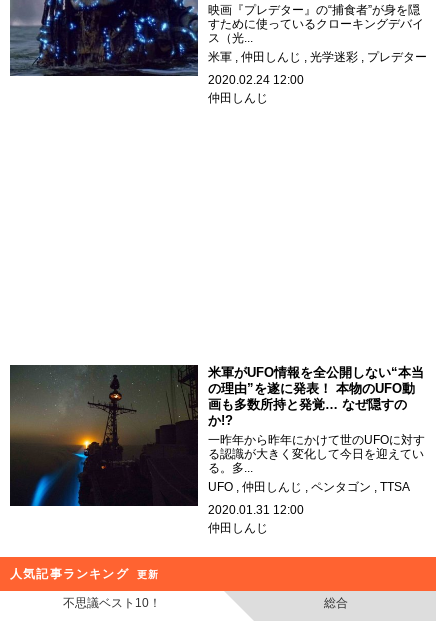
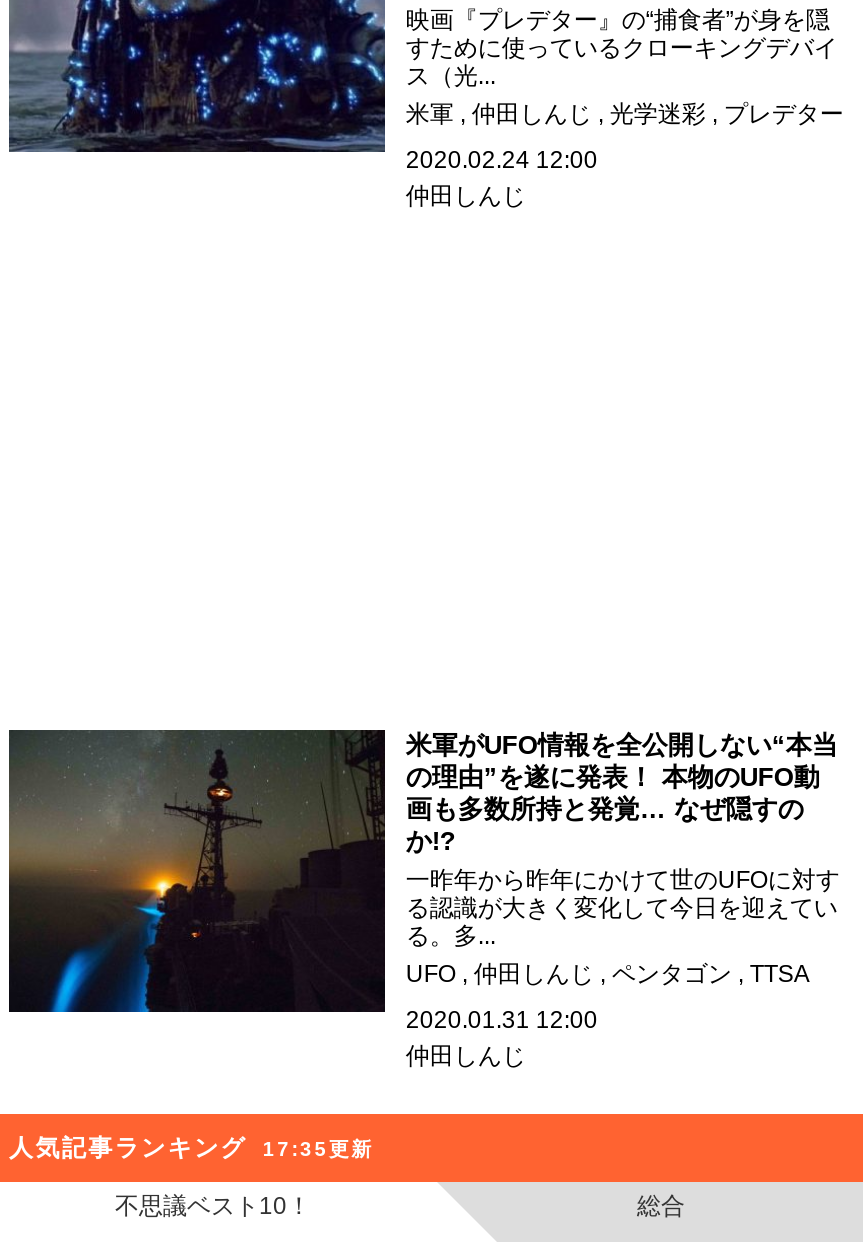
- 更新
+ 17:35更新
